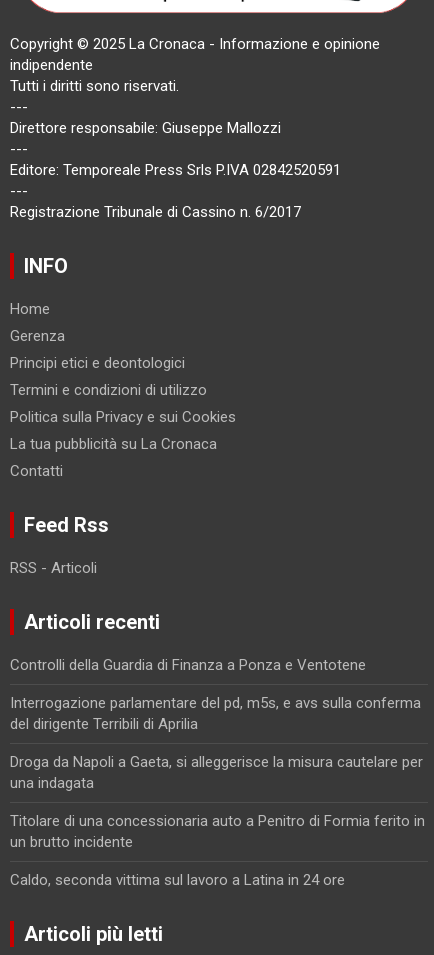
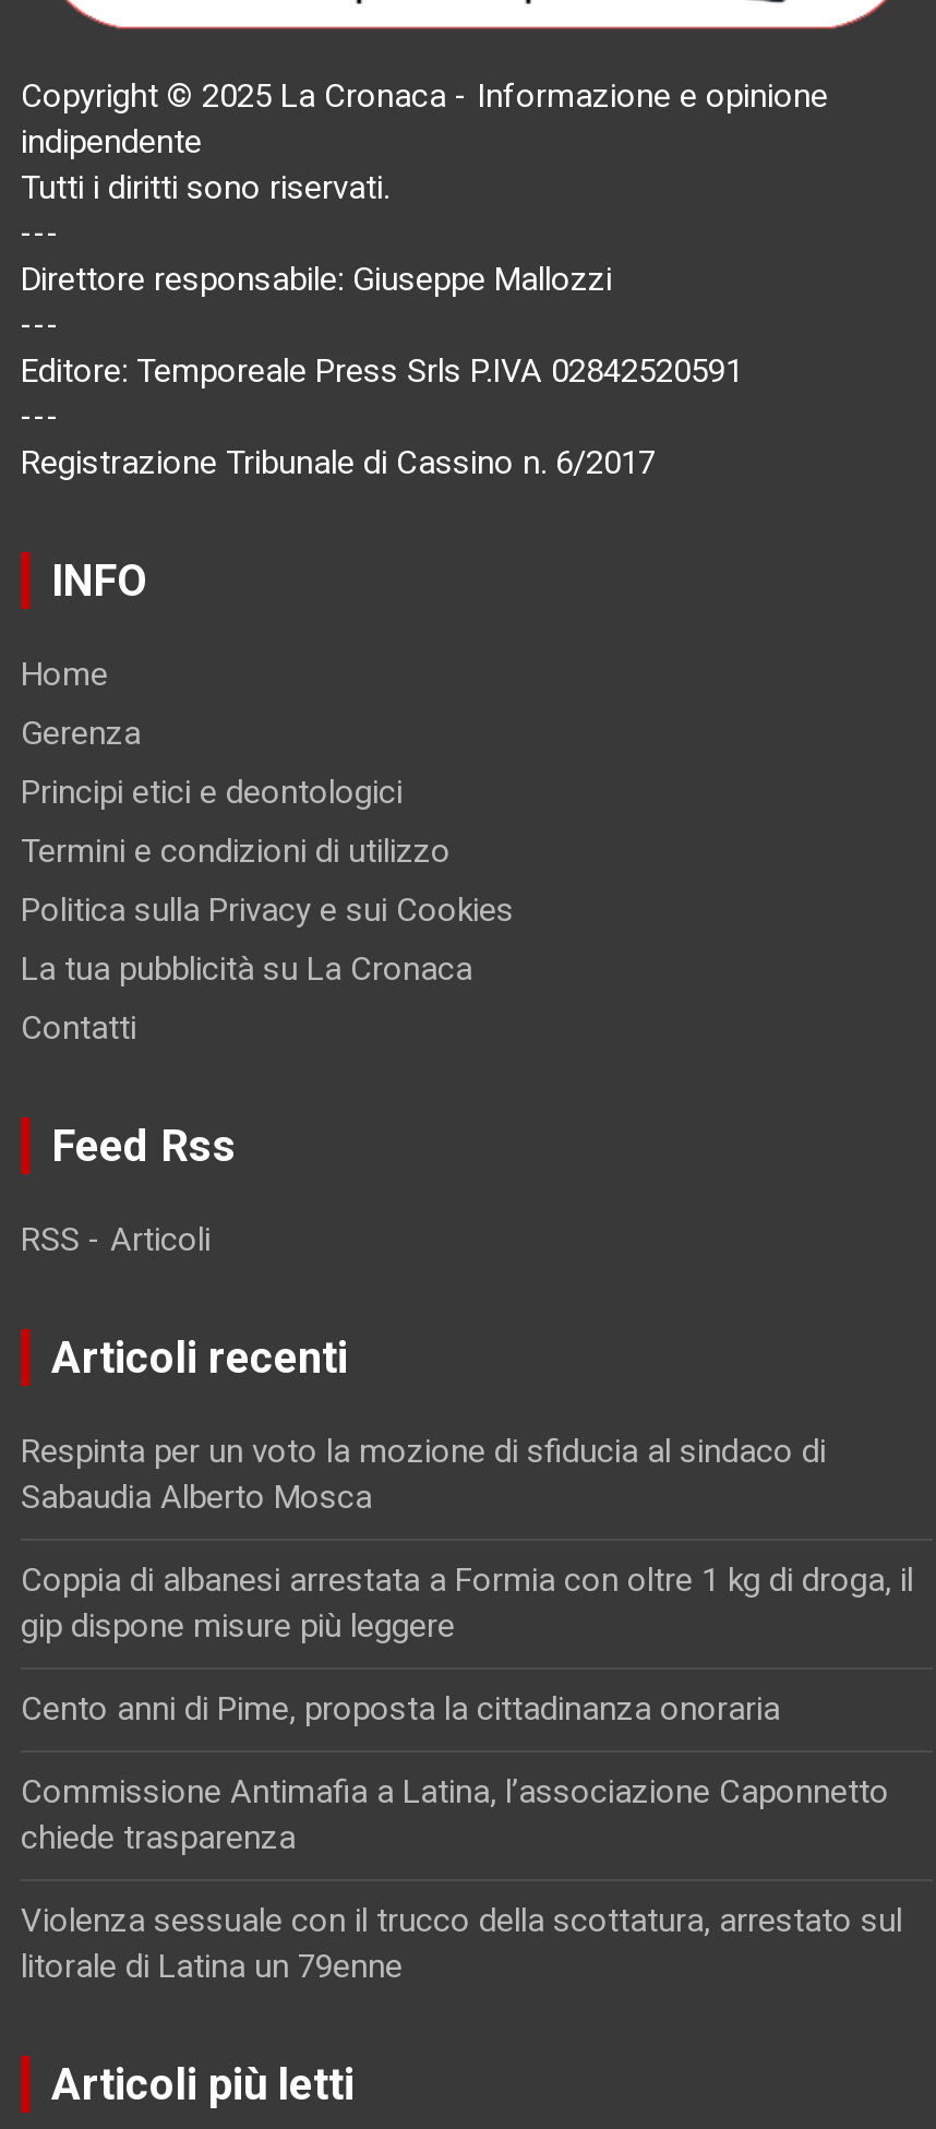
- Controlli della Guardia di Finanza a Ponza e Ventotene
+ Respinta per un voto la mozione di sfiducia al sindaco di
+ Sabaudia Alberto Mosca

- Interrogazione parlamentare del pd, m5s, e avs sulla conferma
- del dirigente Terribili di Aprilia
+ Coppia di albanesi arrestata a Formia con oltre 1 kg di droga, il
+ gip dispone misure più leggere

- Droga da Napoli a Gaeta, si alleggerisce la misura cautelare per
- una indagata
+ Cento anni di Pime, proposta la cittadinanza onoraria

- Titolare di una concessionaria auto a Penitro di Formia ferito in
- un brutto incidente
+ Commissione Antimafia a Latina, l’associazione Caponnetto
+ chiede trasparenza

- Caldo, seconda vittima sul lavoro a Latina in 24 ore
+ Violenza sessuale con il trucco della scottatura, arrestato sul
+ litorale di Latina un 79enne
